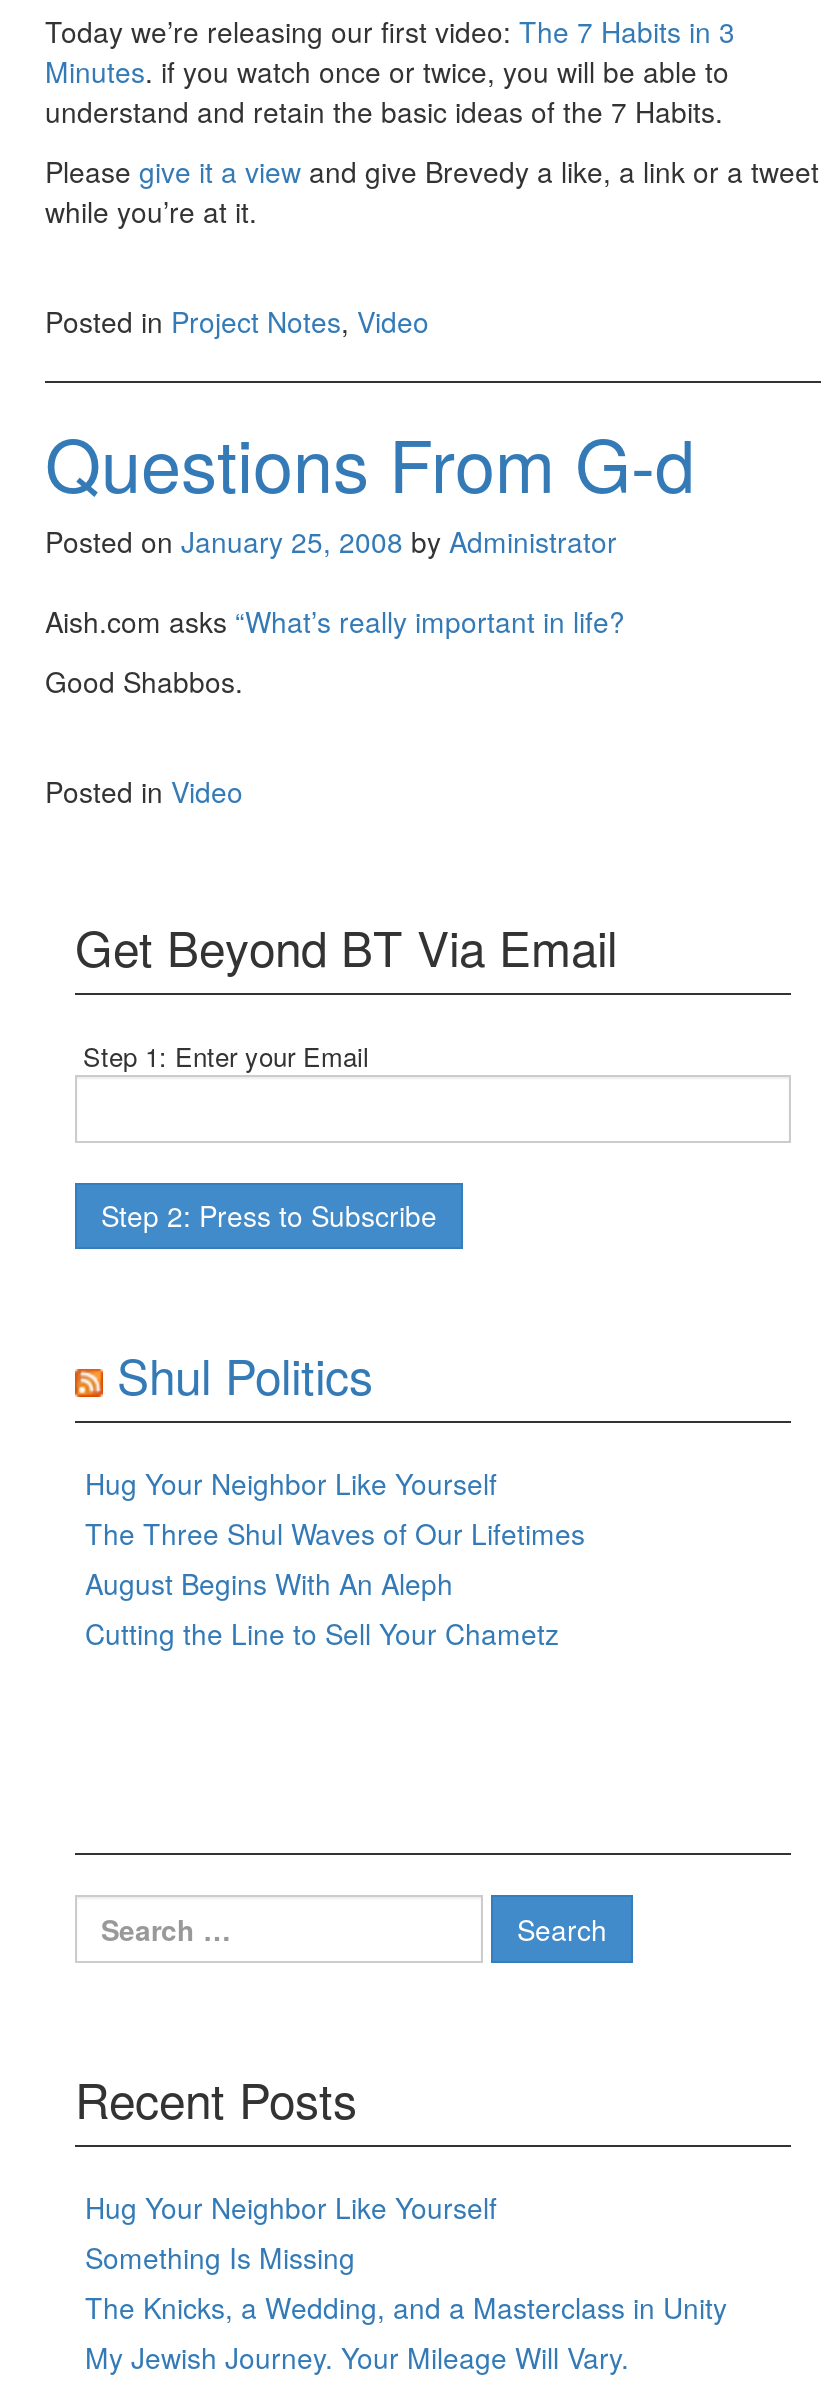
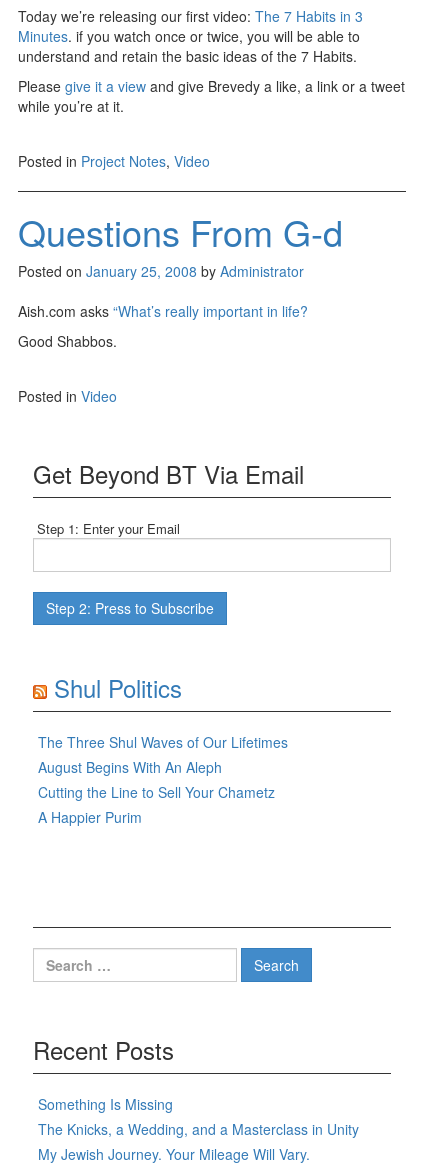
- Hug Your Neighbor Like Yourself

+ A Happier Purim

- Hug Your Neighbor Like Yourself
